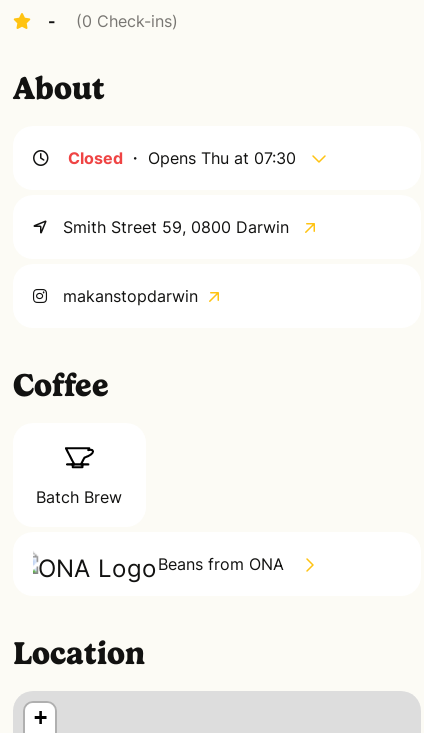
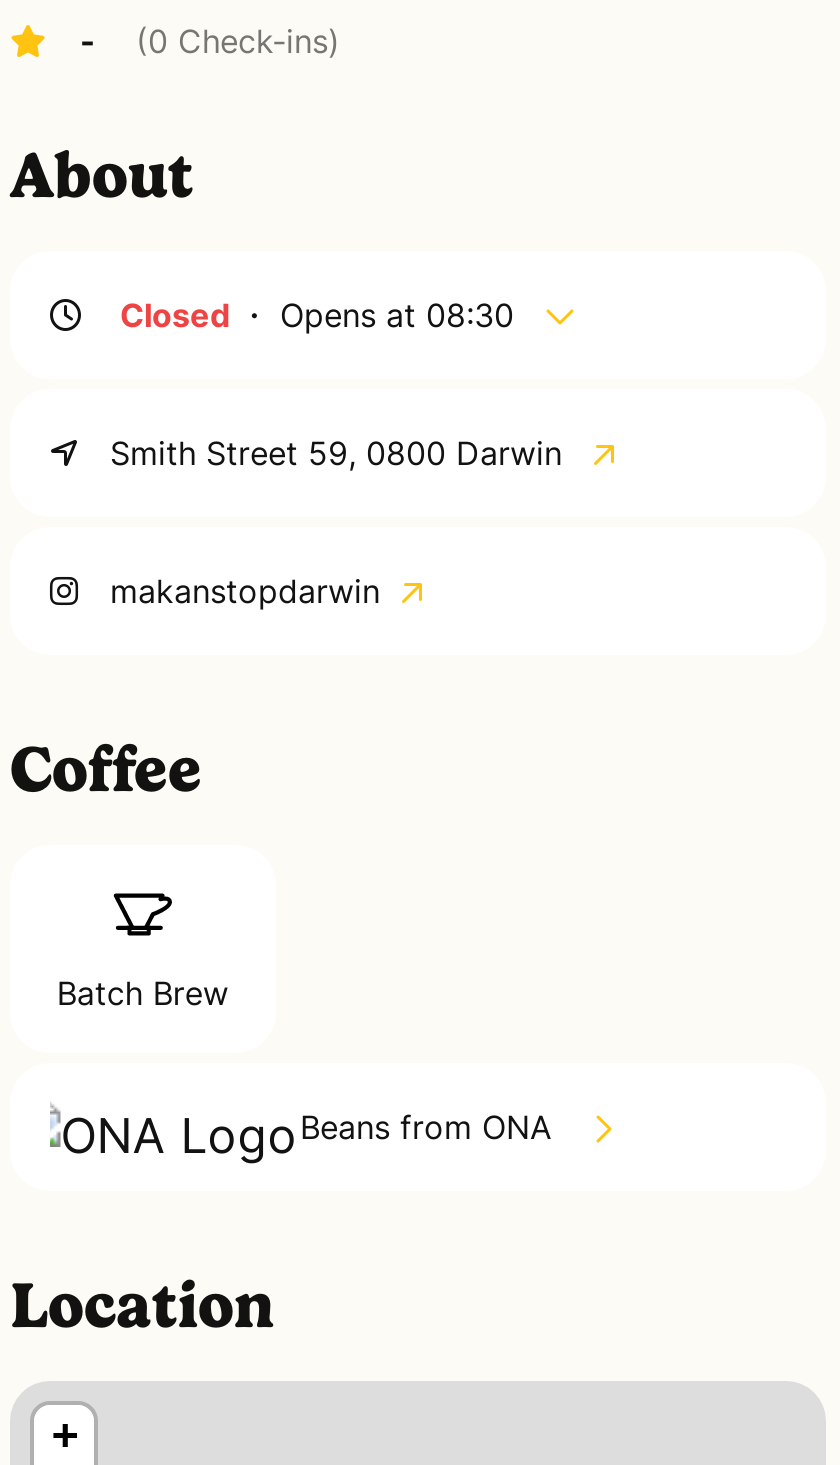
- Closed・Opens Thu at 07:30
+ Closed・Opens at 08:30
